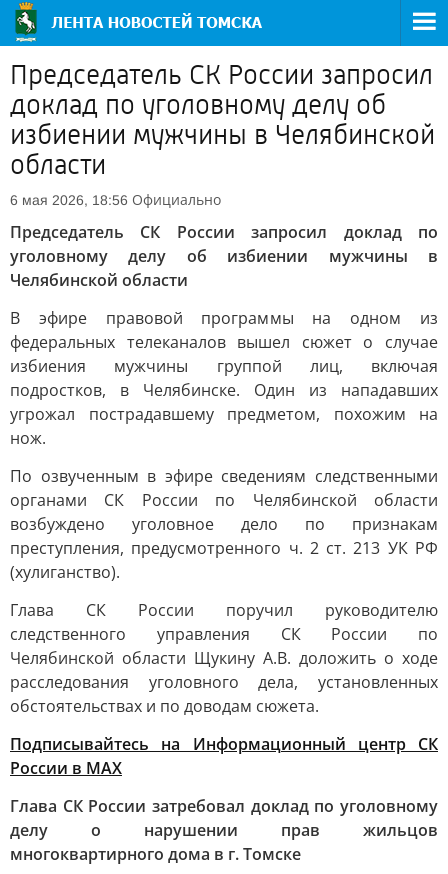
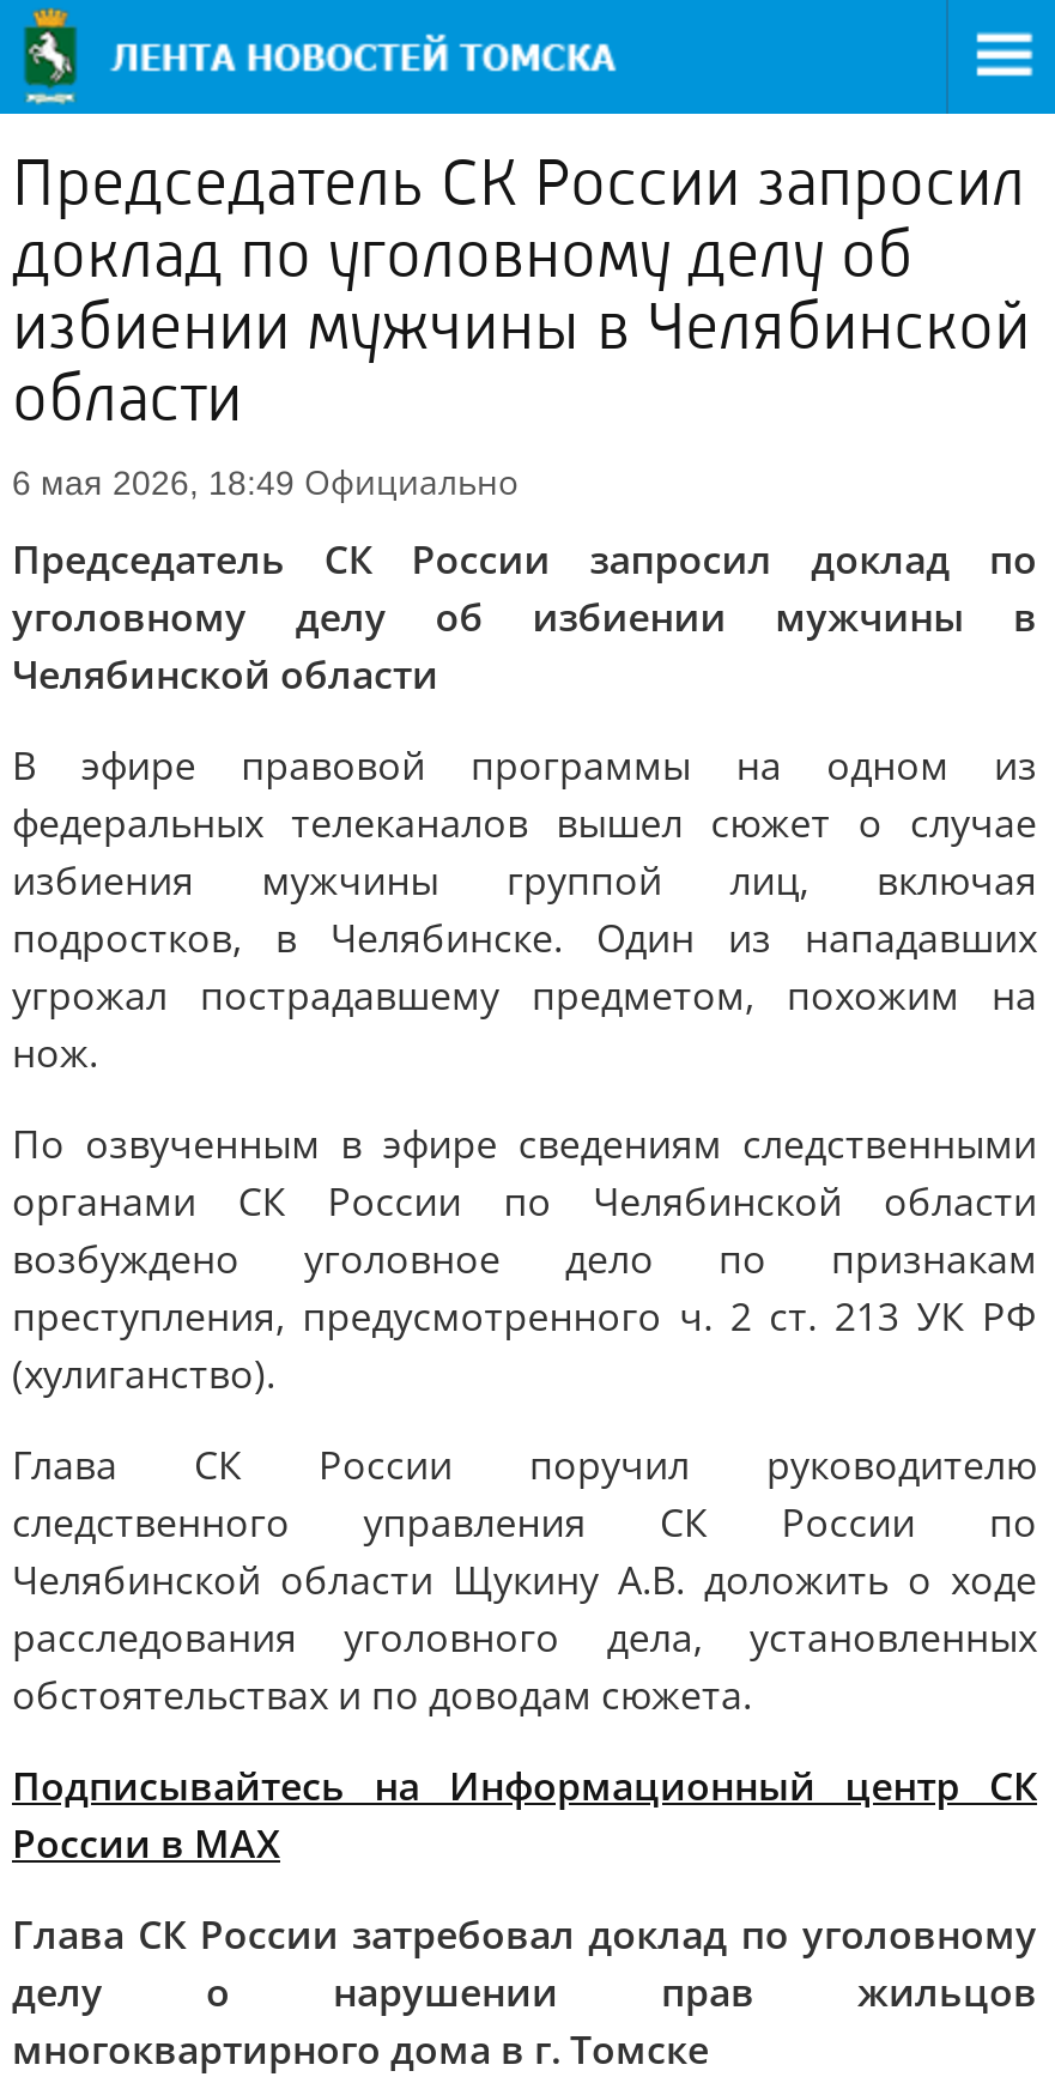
- 6 мая 2026, 18:56 Официально
+ 6 мая 2026, 18:49 Официально
